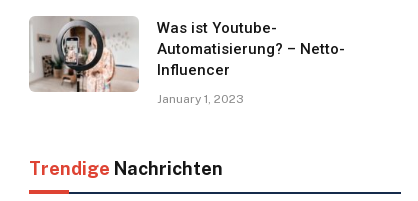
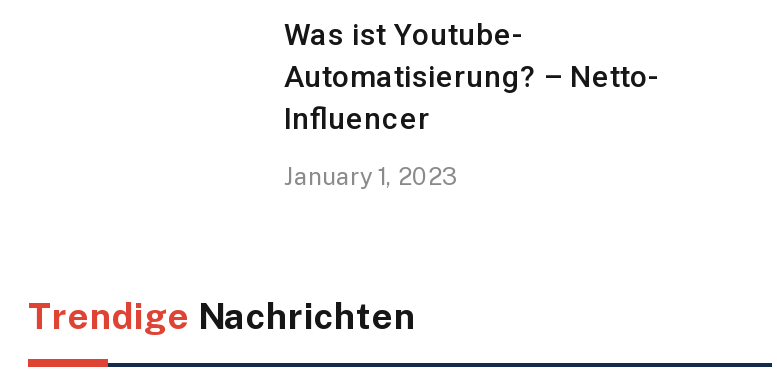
- [image]
